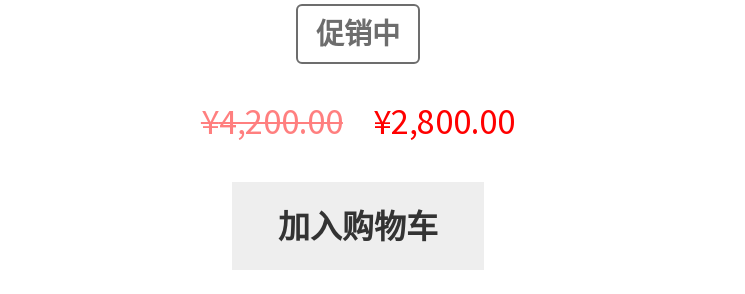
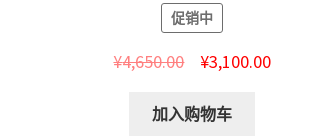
- ¥4,200.00
+ ¥4,650.00

- ¥2,800.00
+ ¥3,100.00
